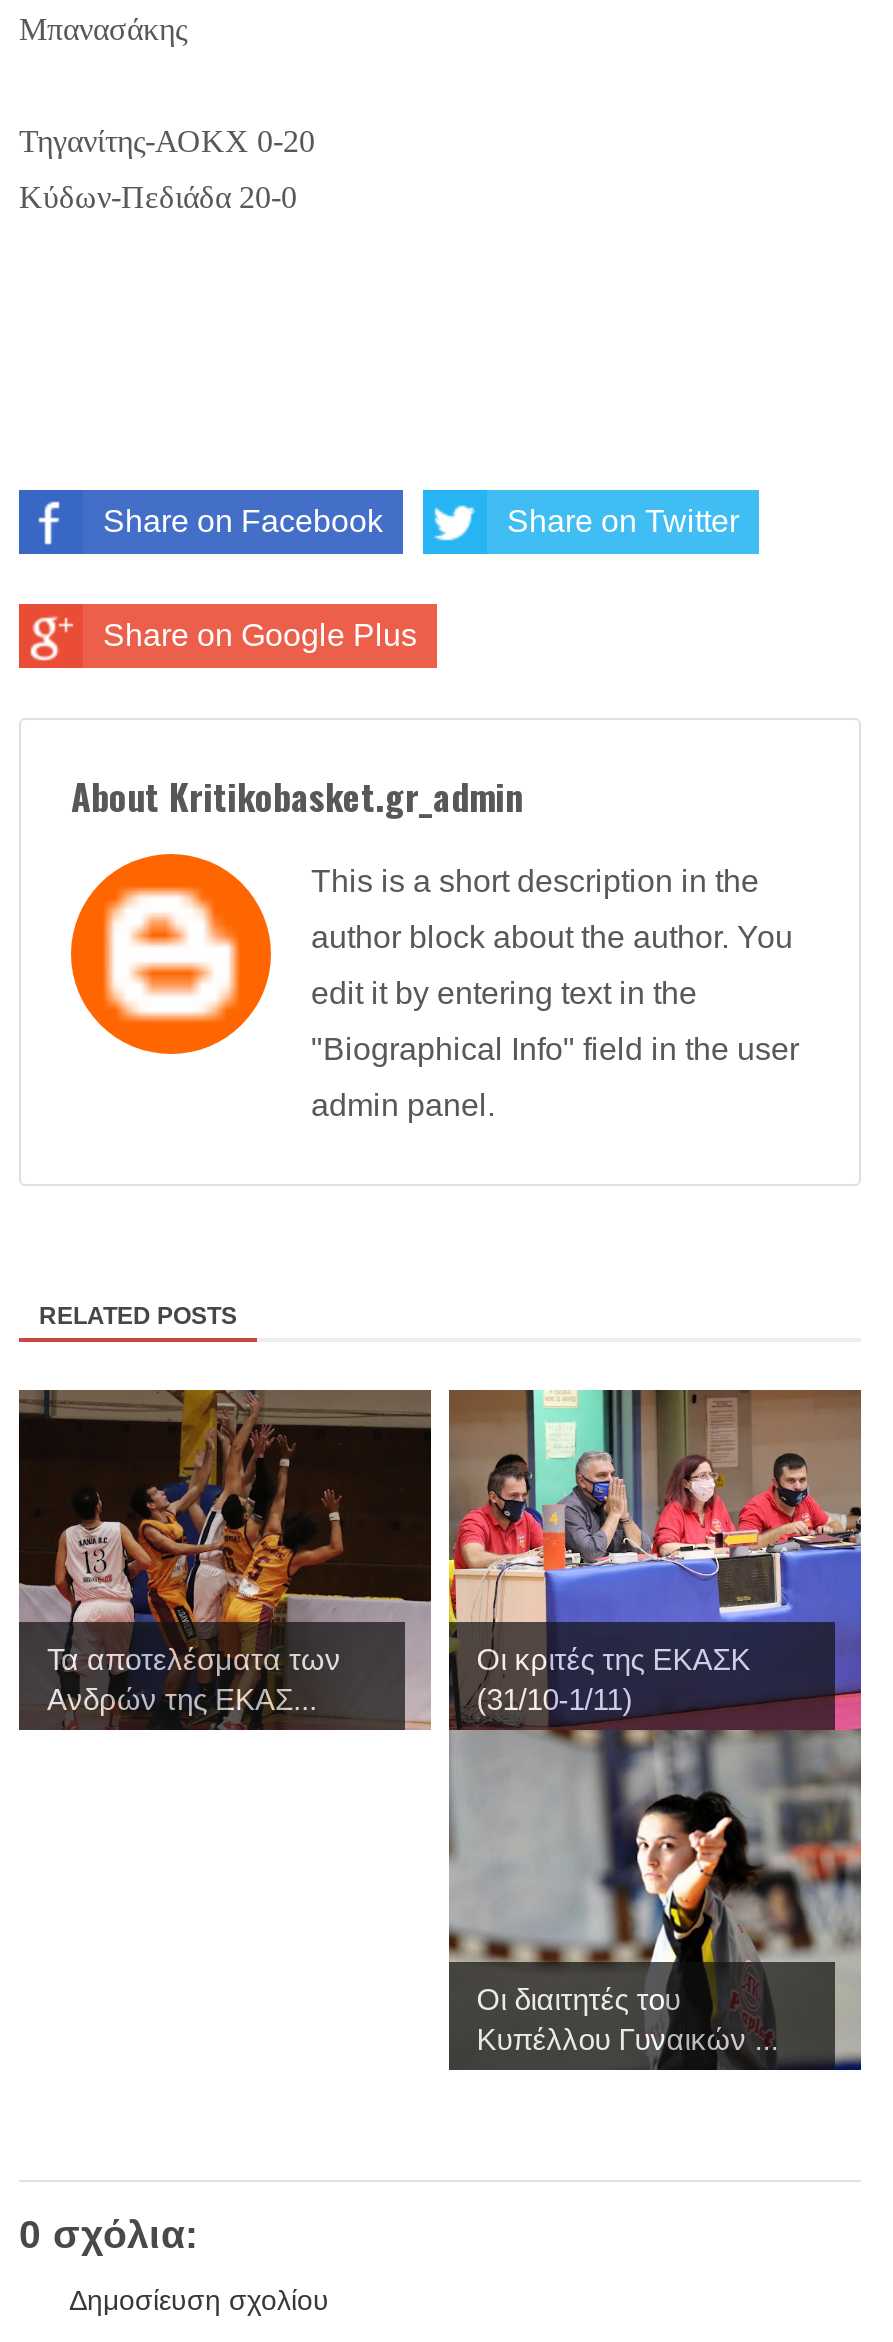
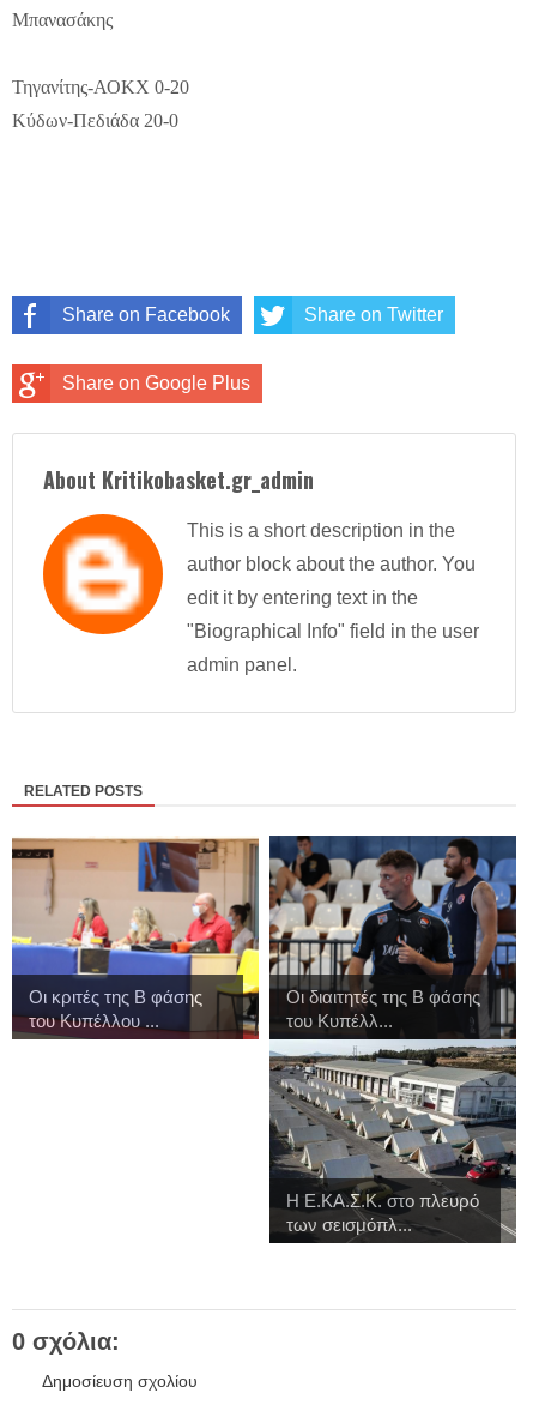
- [image]
- Τα αποτελέσματα των
- Ανδρών της ΕΚΑΣ...
+ [image]
+ Οι κριτές της Β φάσης
+ του Κυπέλλου ...

- [image]
- Οι κριτές της ΕΚΑΣΚ
- (31/10-1/11)
+ [image]
+ Οι διαιτητές της Β φάσης
+ του Κυπέλλ...

- Οι διαιτητές του
- Κυπέλλου Γυναικών ...
+ Η Ε.ΚΑ.Σ.Κ. στο πλευρό
+ των σεισμόπλ...
